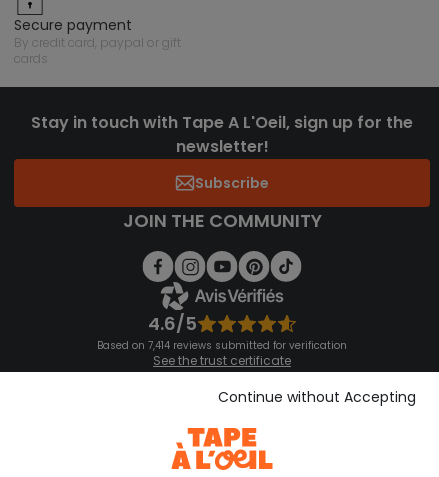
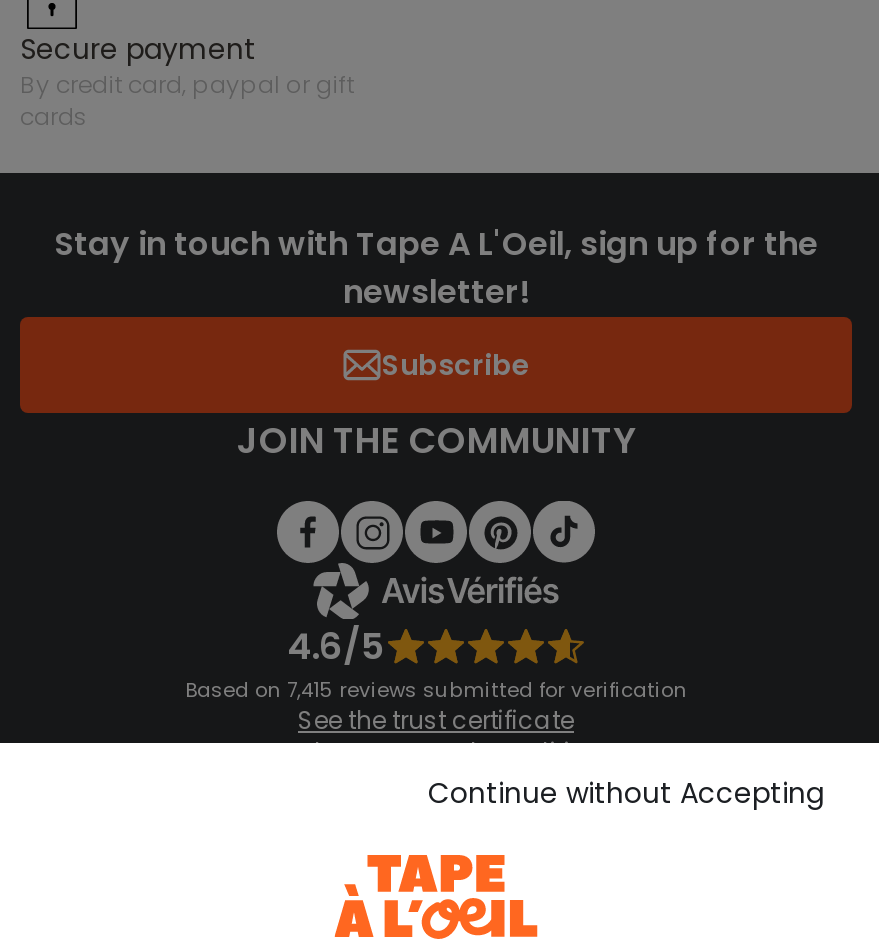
- Based on 7,414 reviews submitted for verification
+ Based on 7,415 reviews submitted for verification
